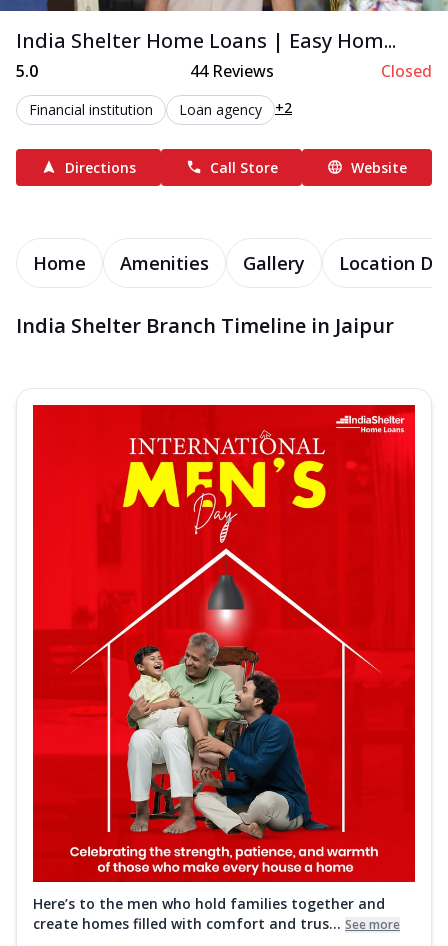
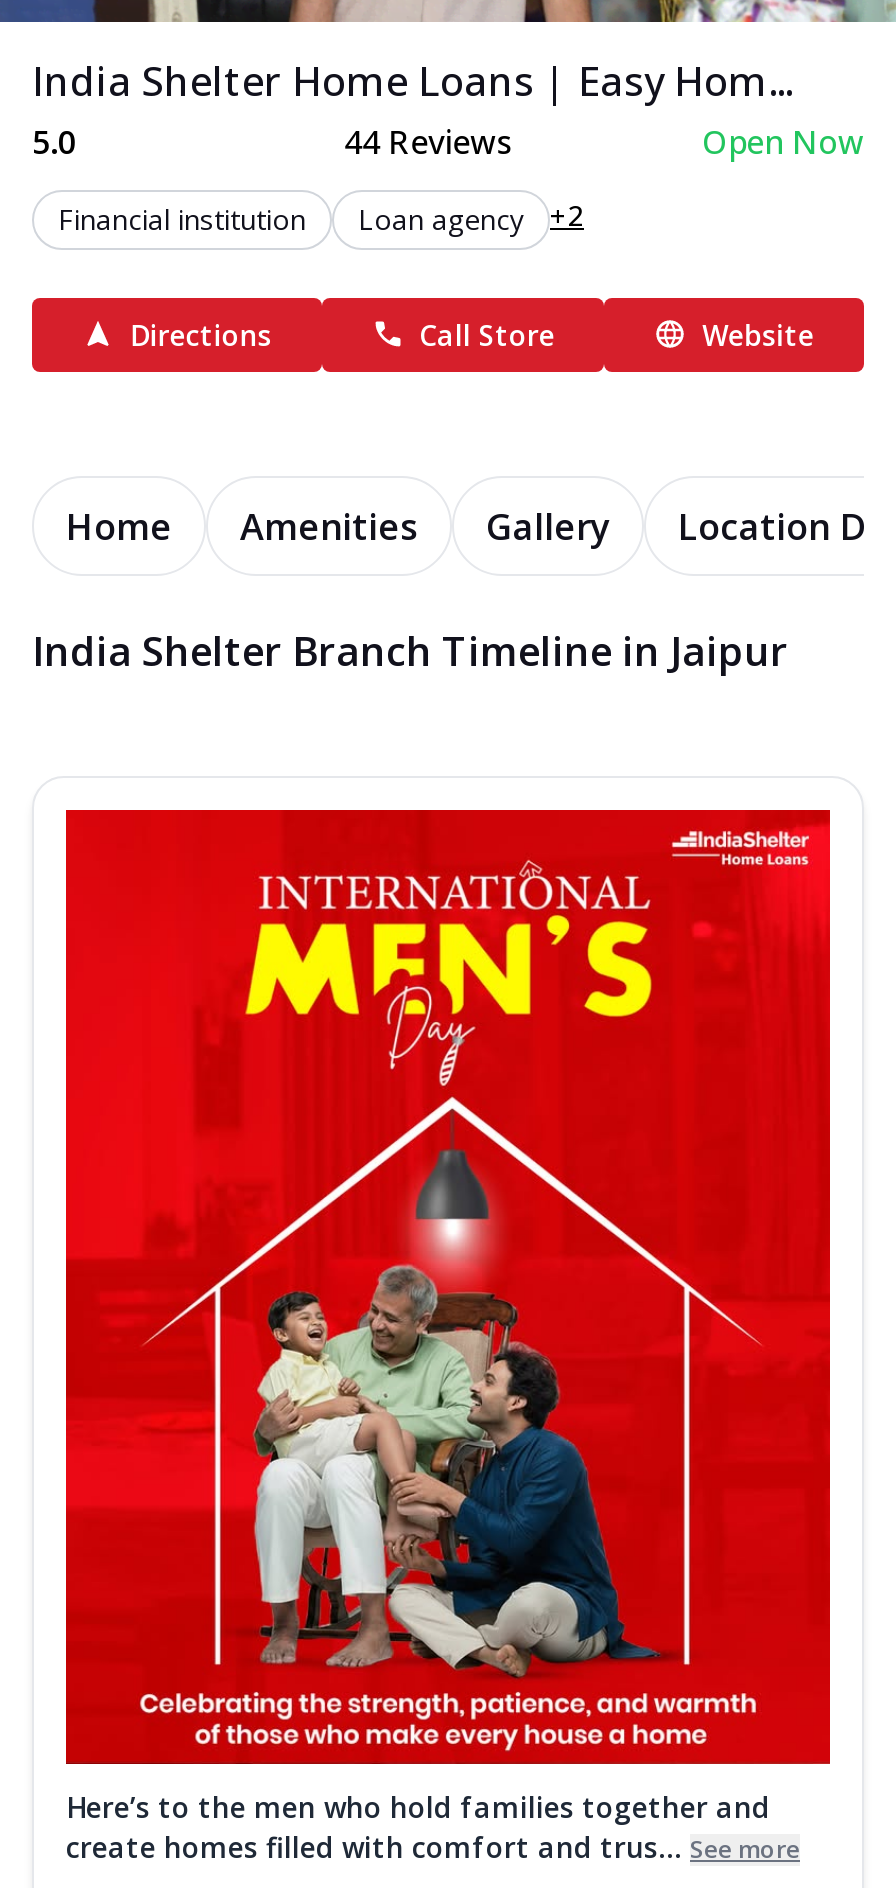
- Closed
+ Open Now
